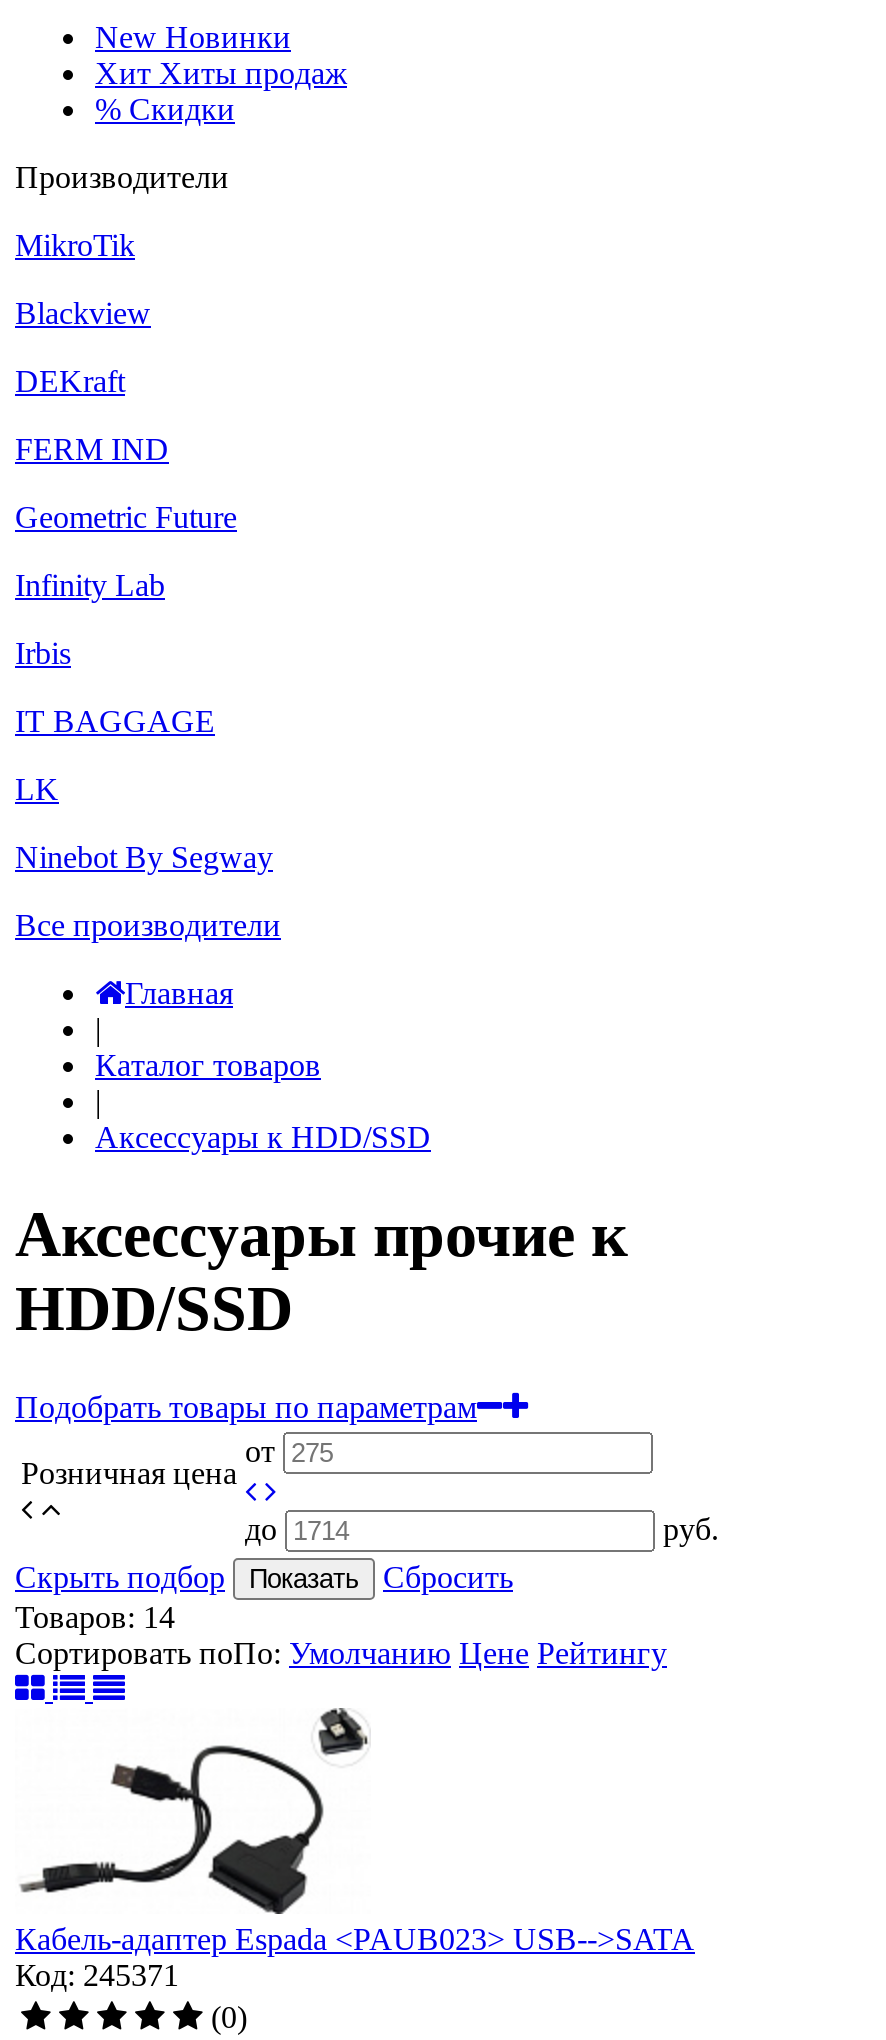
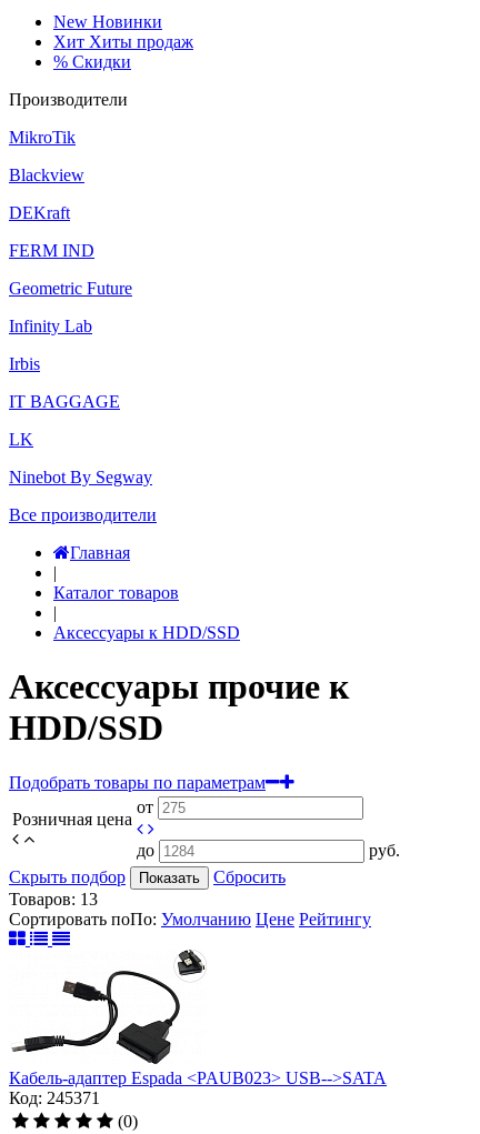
- Товаров: 14
+ Товаров: 13
